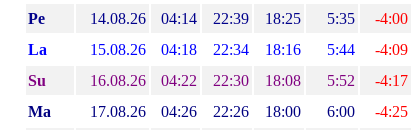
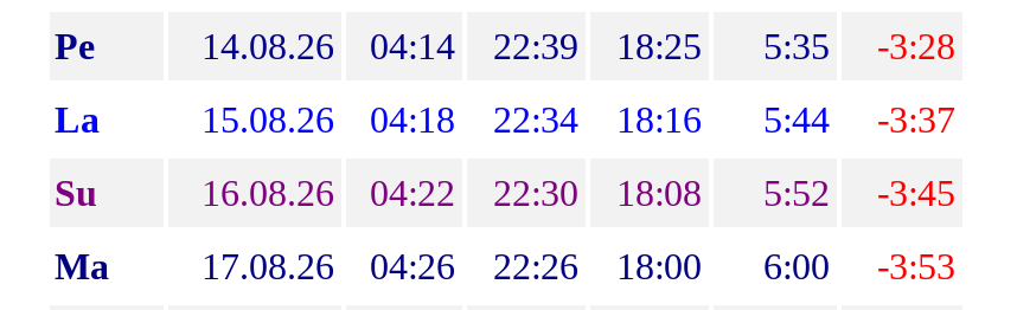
- 14.08.26 04:14 22:39 18:25 5:35 -4:00
+ 14.08.26 04:14 22:39 18:25 5:35 -3:28

- 15.08.26 04:18 22:34 18:16 5:44 -4:09
+ 15.08.26 04:18 22:34 18:16 5:44 -3:37

- 16.08.26 04:22 22:30 18:08 5:52 -4:17
+ 16.08.26 04:22 22:30 18:08 5:52 -3:45

- 17.08.26 04:26 22:26 18:00 6:00 -4:25
+ 17.08.26 04:26 22:26 18:00 6:00 -3:53
